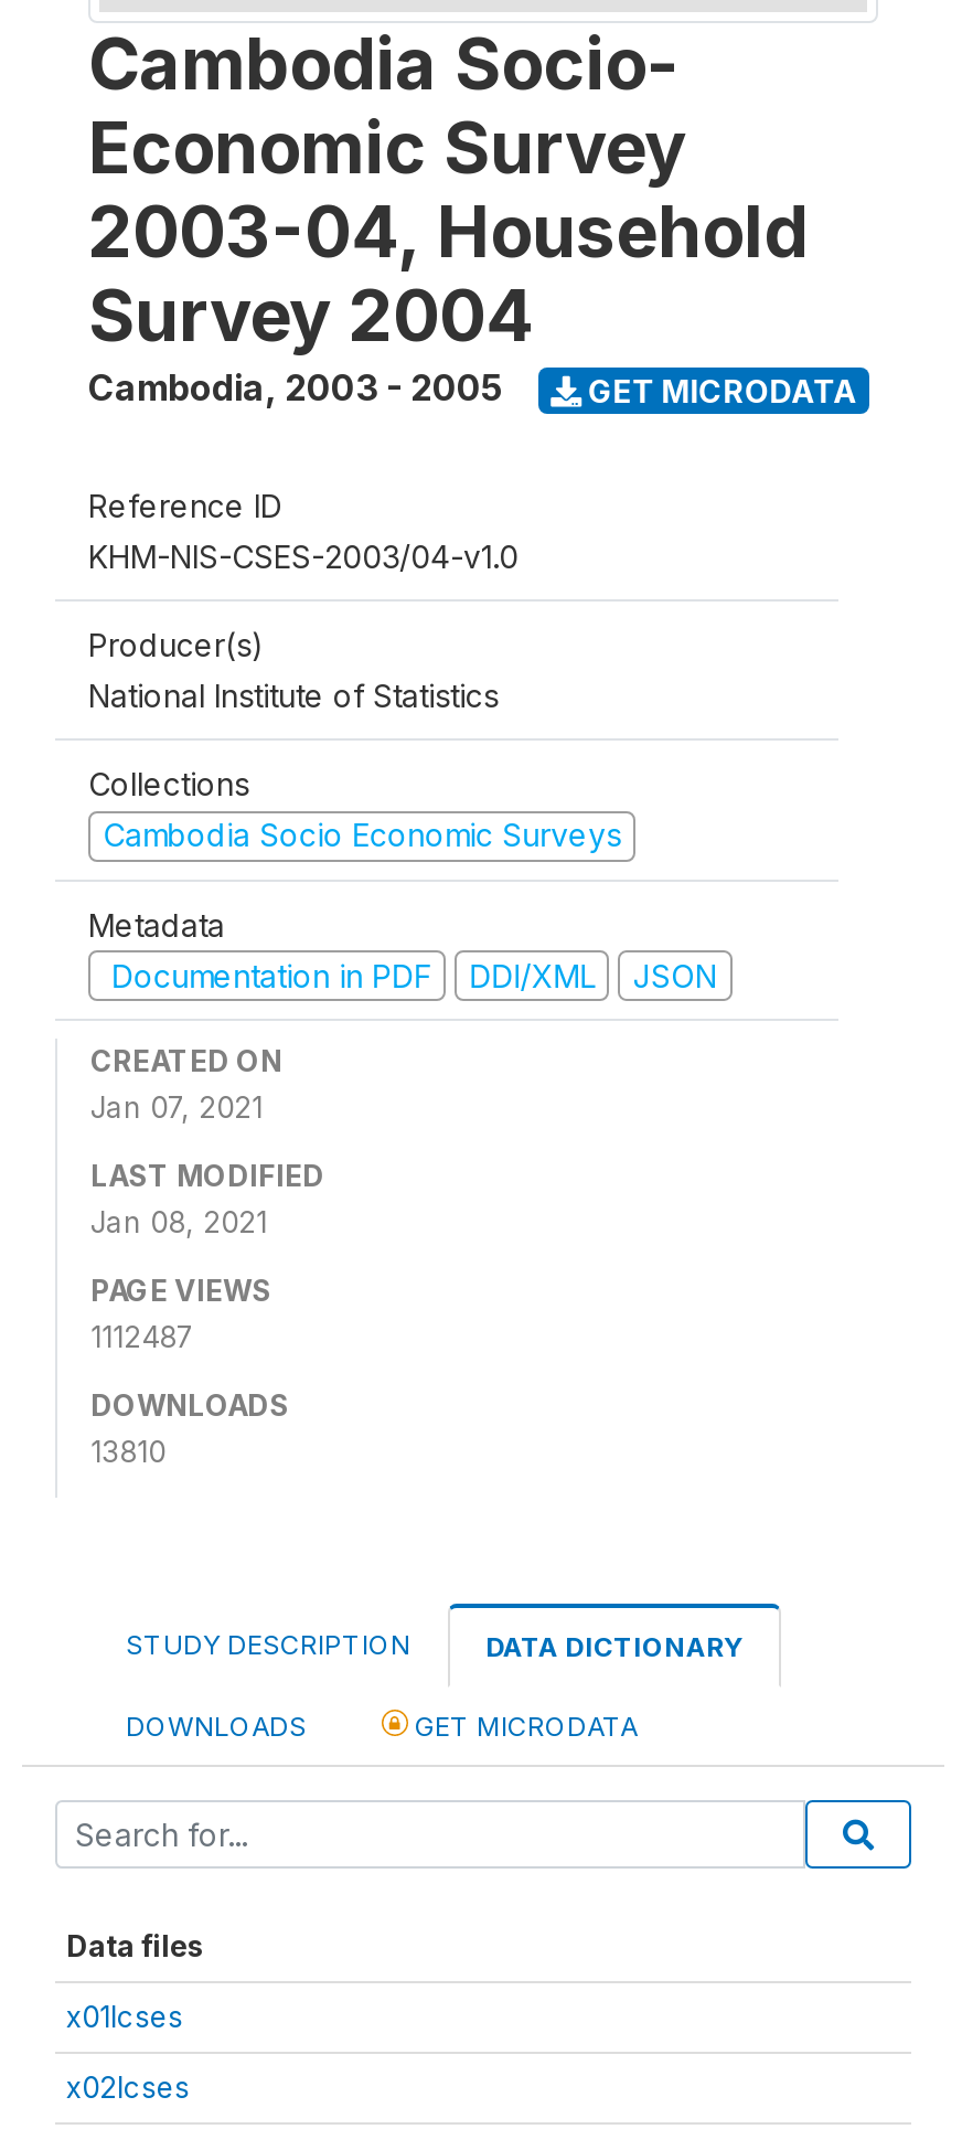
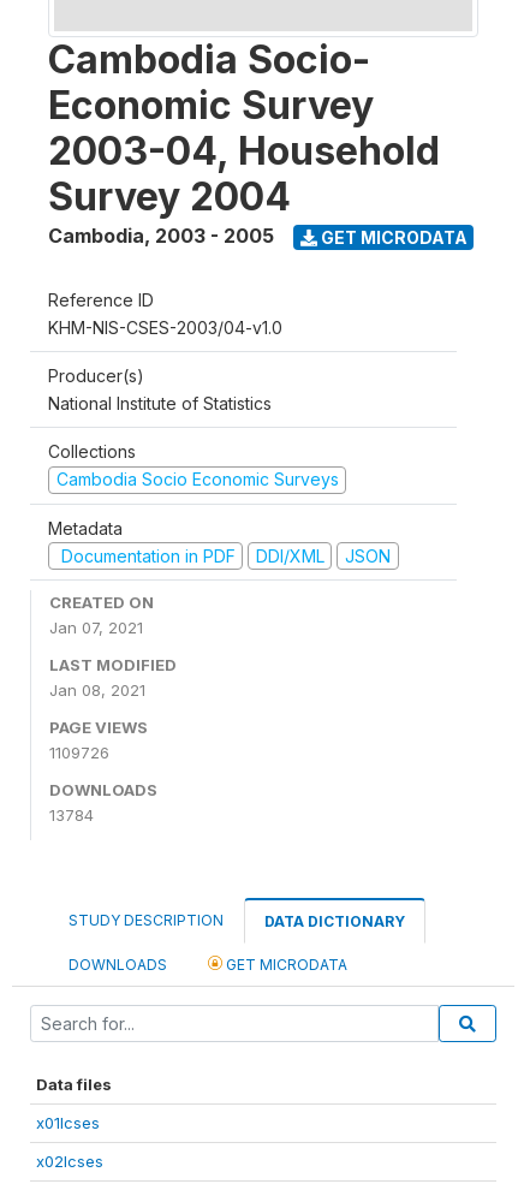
- 1112487
+ 1109726

- 13810
+ 13784
